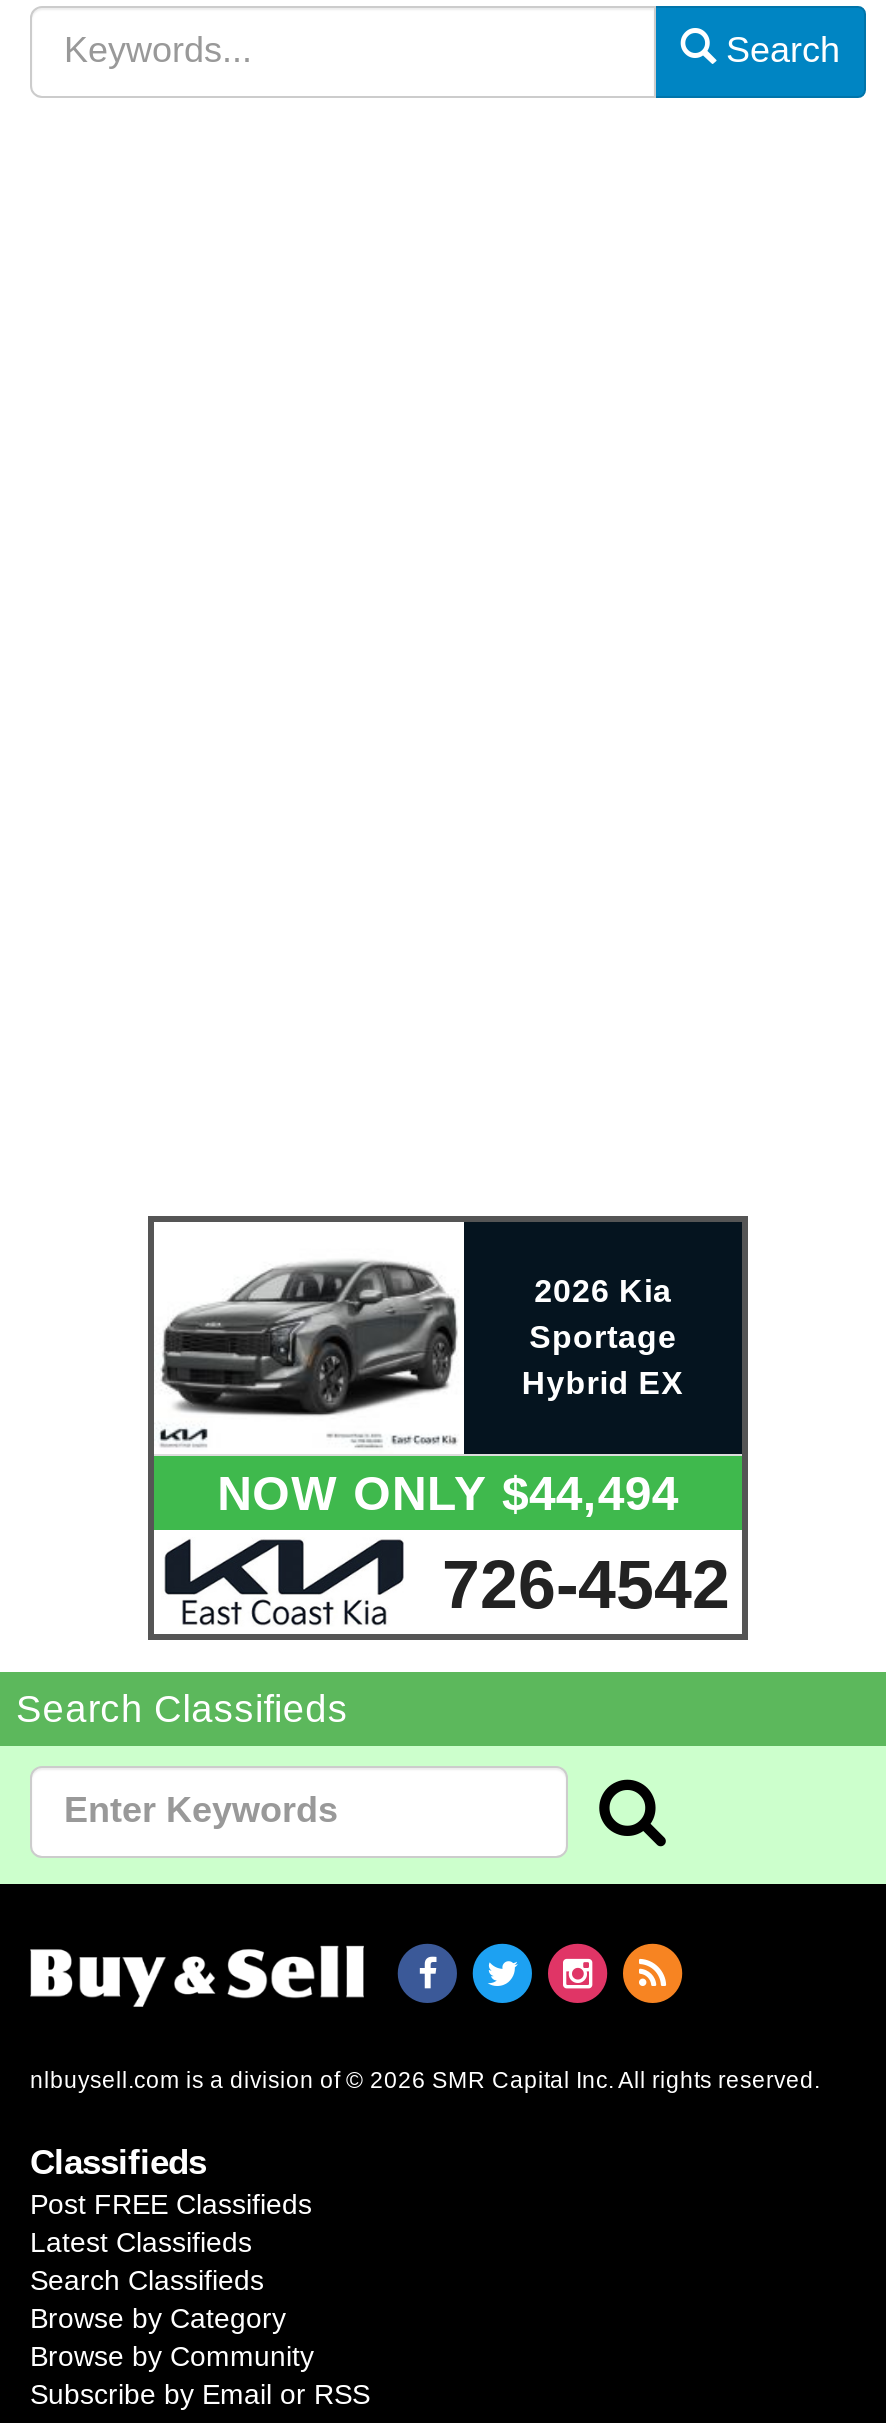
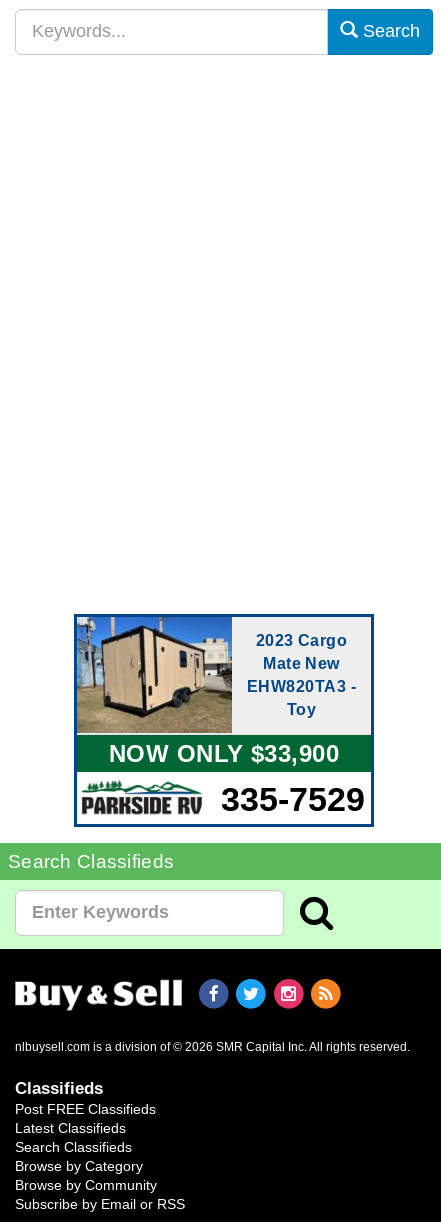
- [image]
- 2026 Kia
- Sportage
- Hybrid EX
+ [image]
+ 2023 Cargo
+ Mate New
+ EHW820TA3 -
+ Toy

- NOW ONLY $44,494
- 726-4542
+ NOW ONLY $33,900
+ 335-7529
